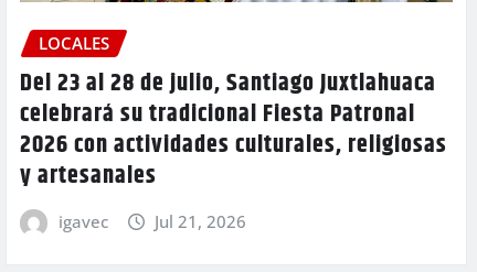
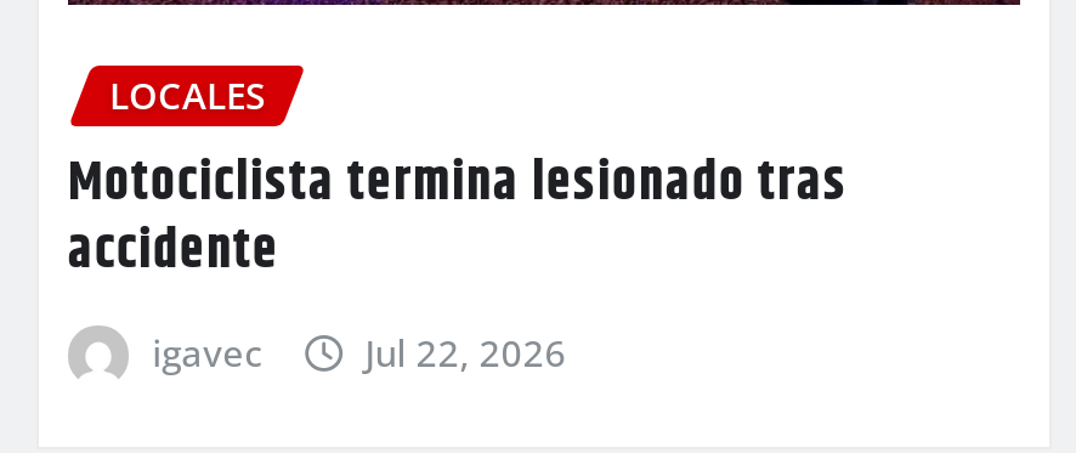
- Del 23 al 28 de julio, Santiago Juxtlahuaca
- celebrará su tradicional Fiesta Patronal
- 2026 con actividades culturales, religiosas
- y artesanales
+ Motociclista termina lesionado tras
+ accidente

- Jul 21, 2026
+ Jul 22, 2026
